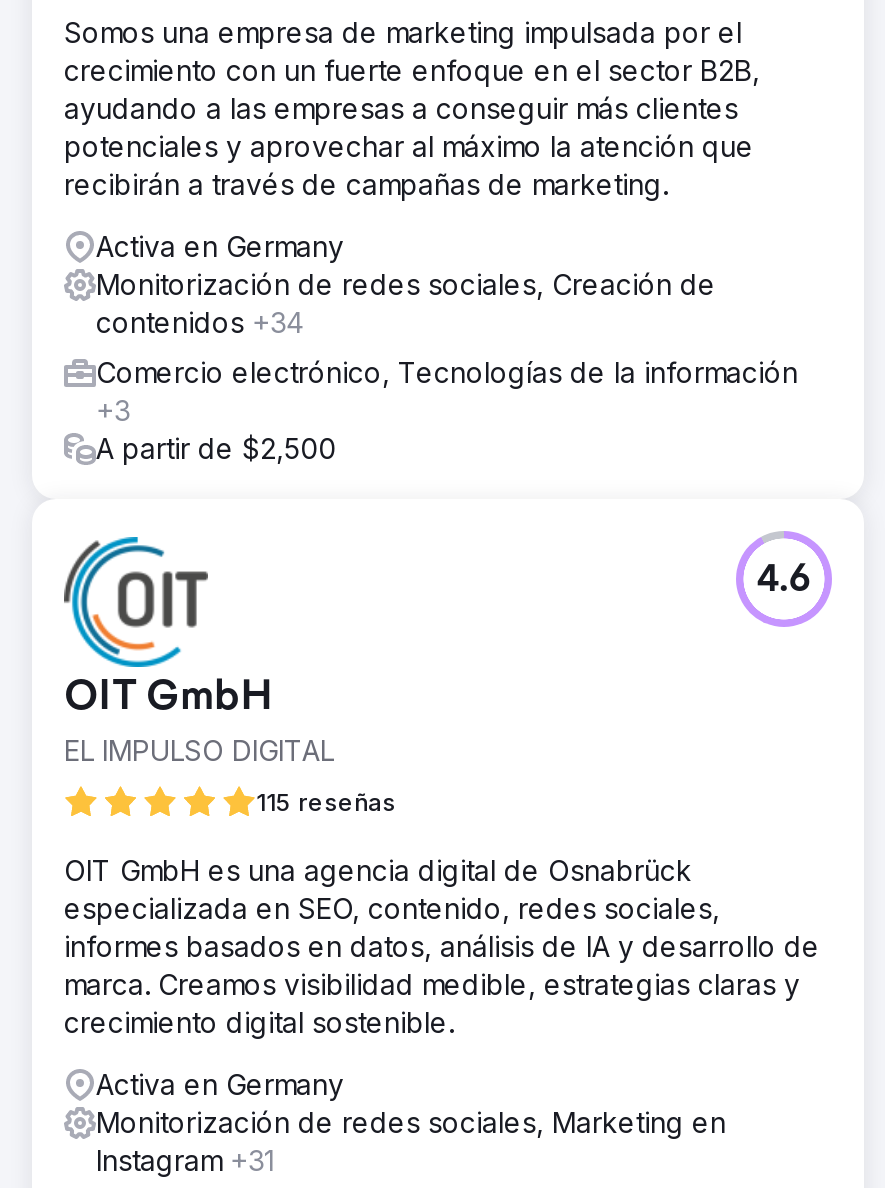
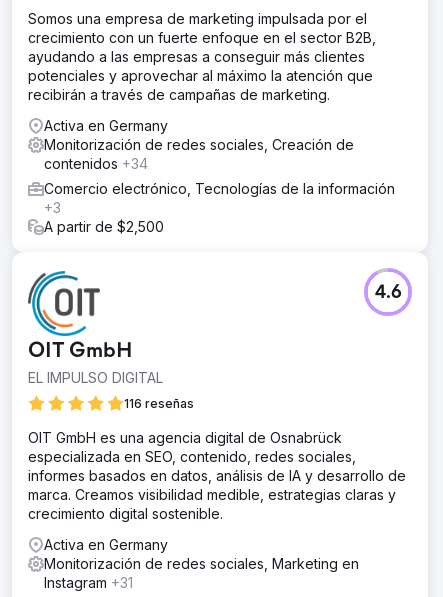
- 115 reseñas
+ 116 reseñas
